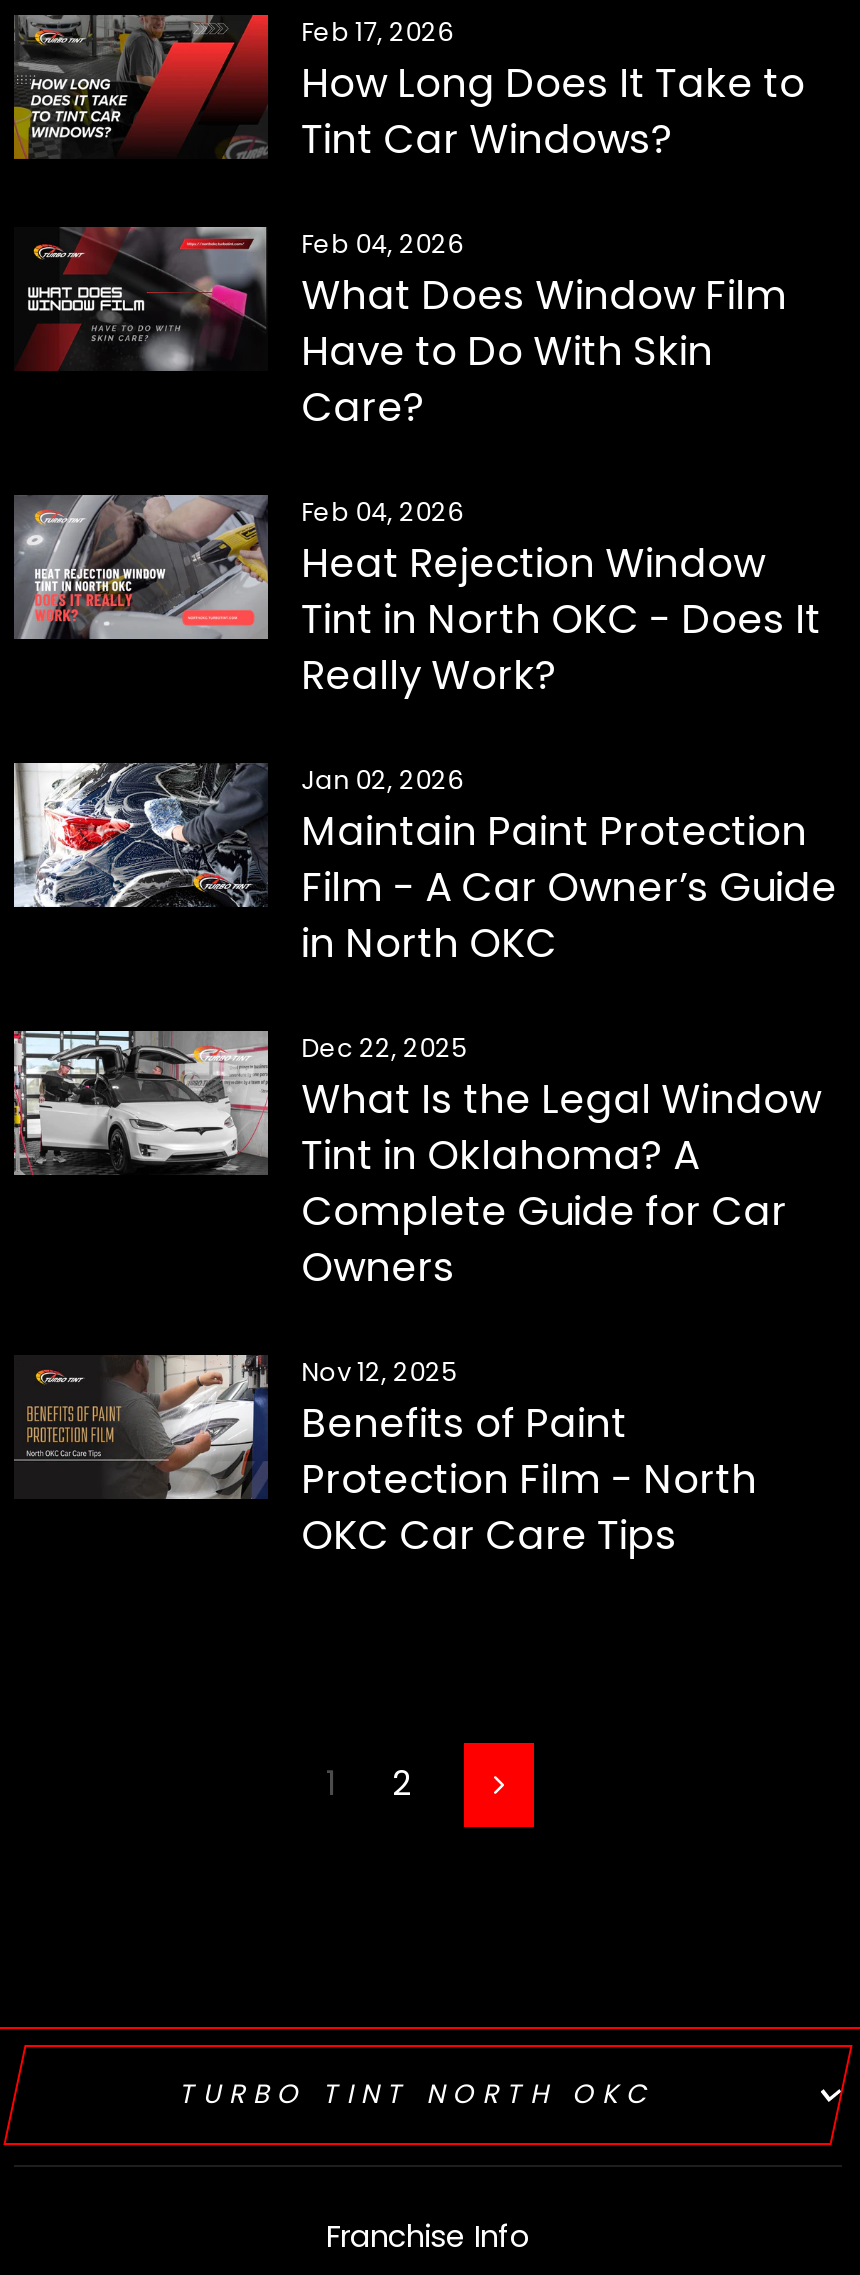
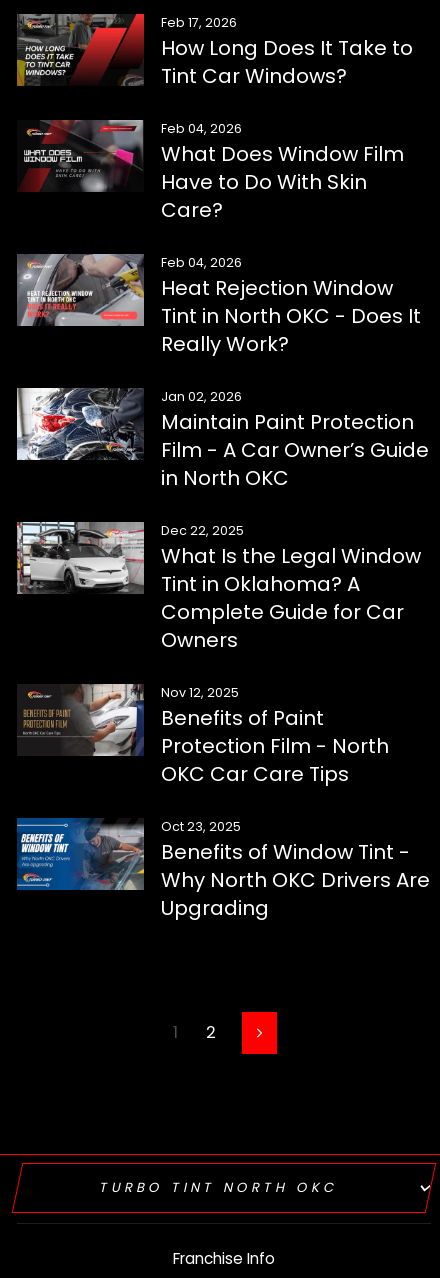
+ [image]
+ Oct 23, 2025
+ Benefits of Window Tint -
+ Why North OKC Drivers Are
+ Upgrading
